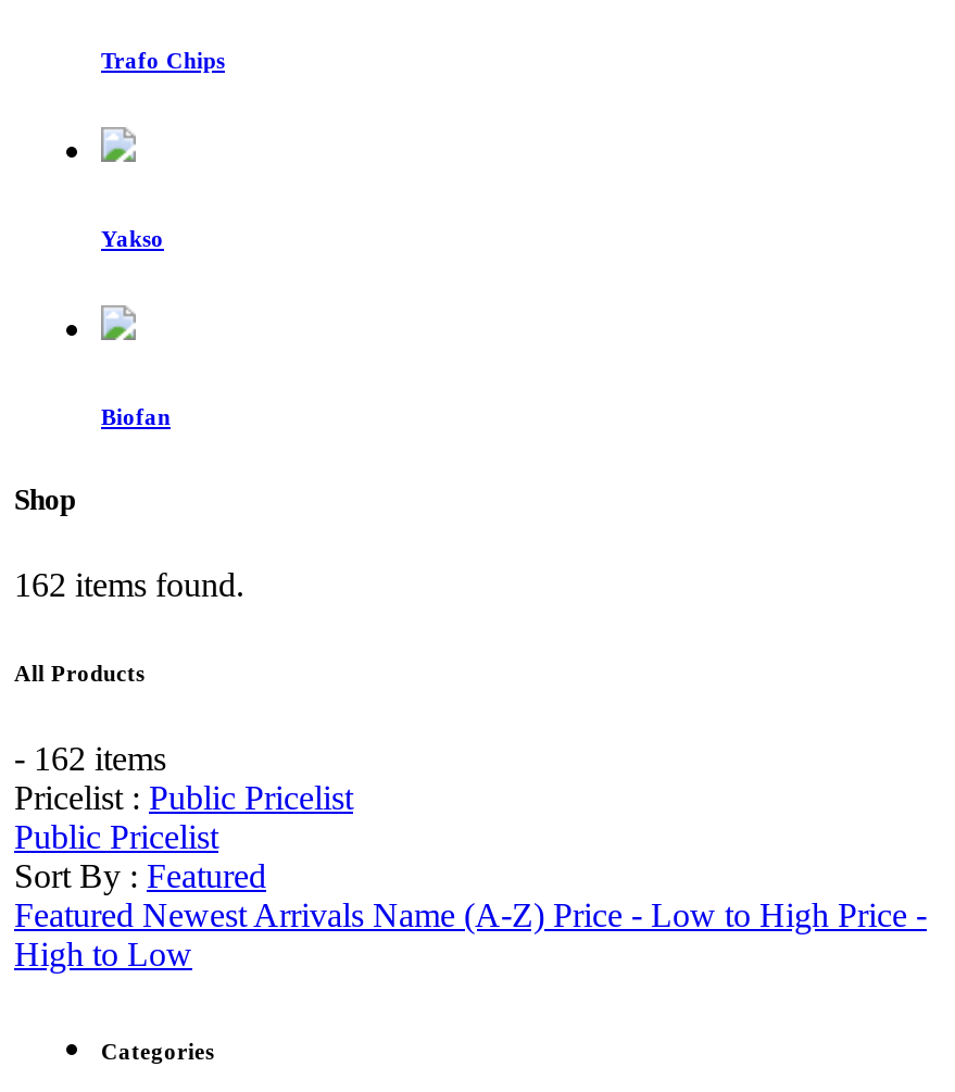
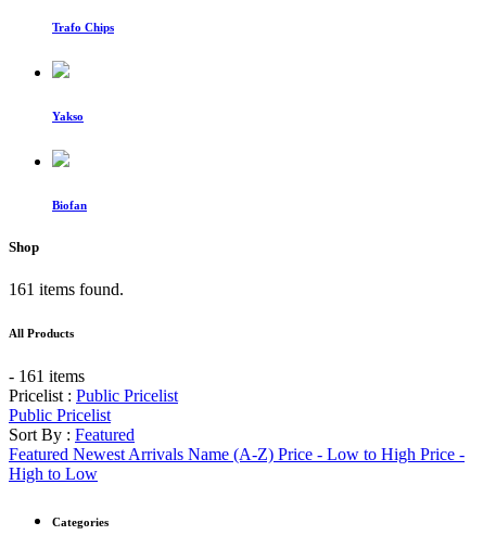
- 162 items found.
+ 161 items found.

- - 162 items
+ - 161 items
